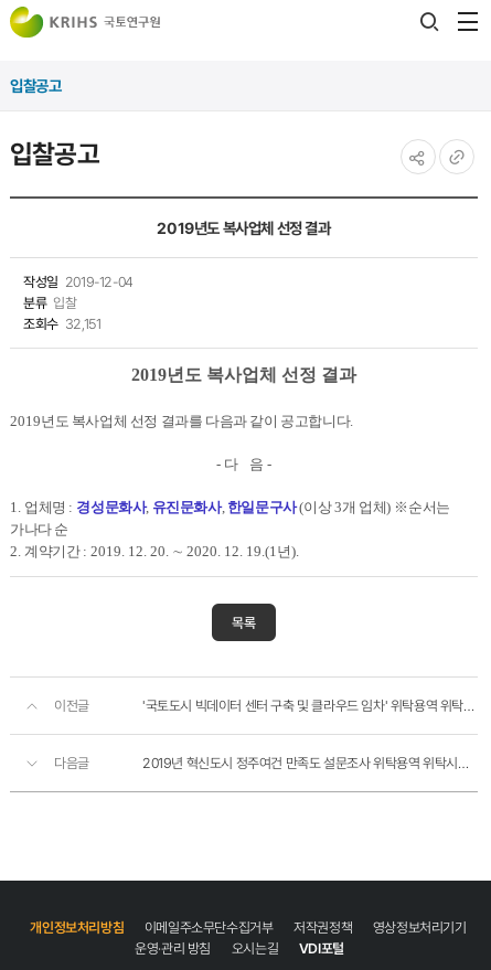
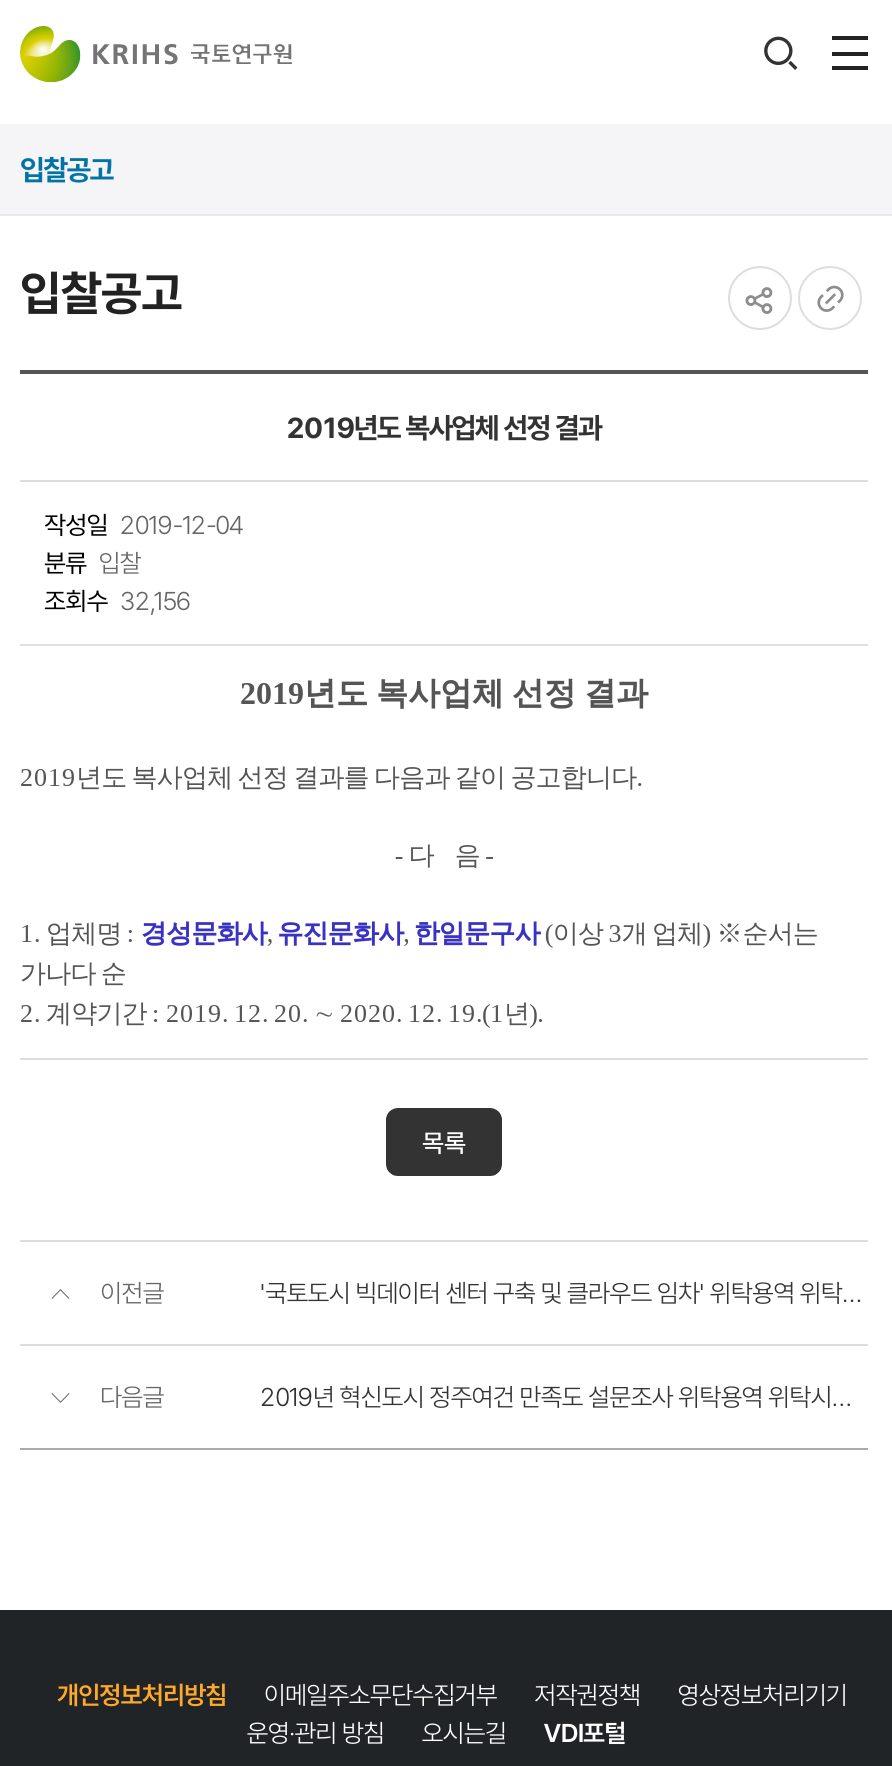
- 조회수 32,151
+ 조회수 32,156
